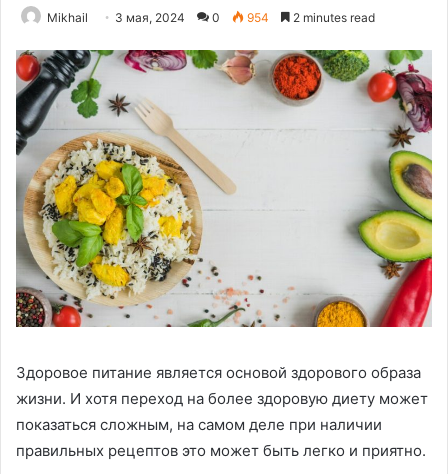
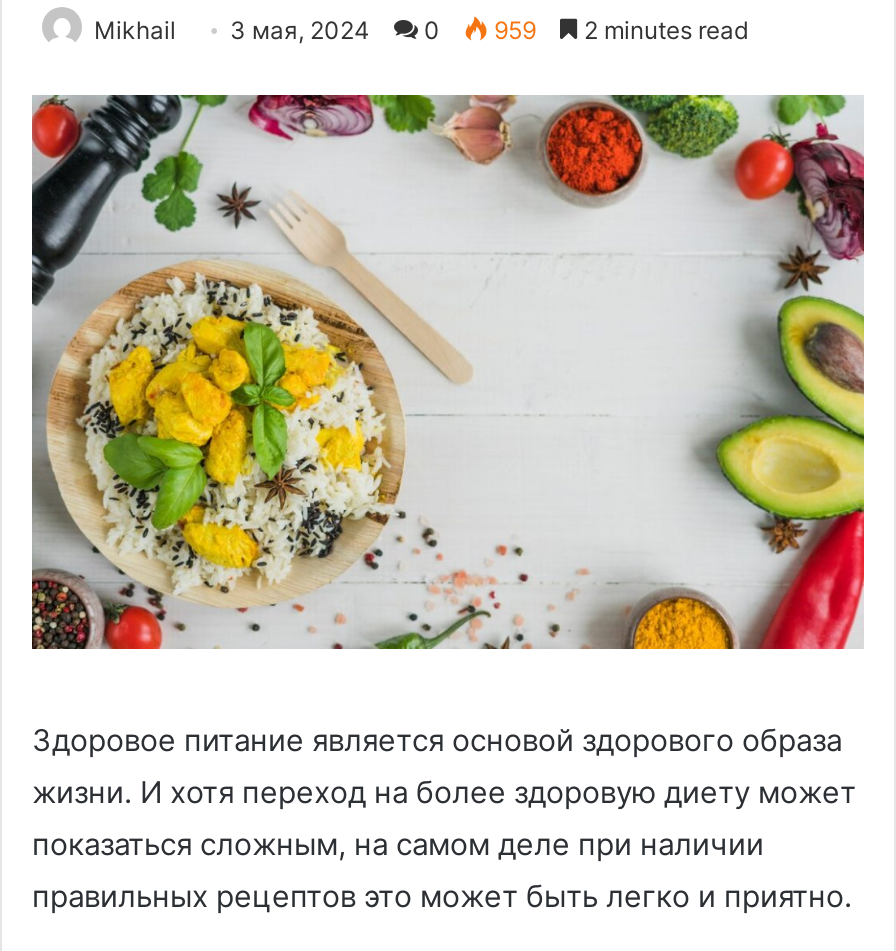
- 954
+ 959
